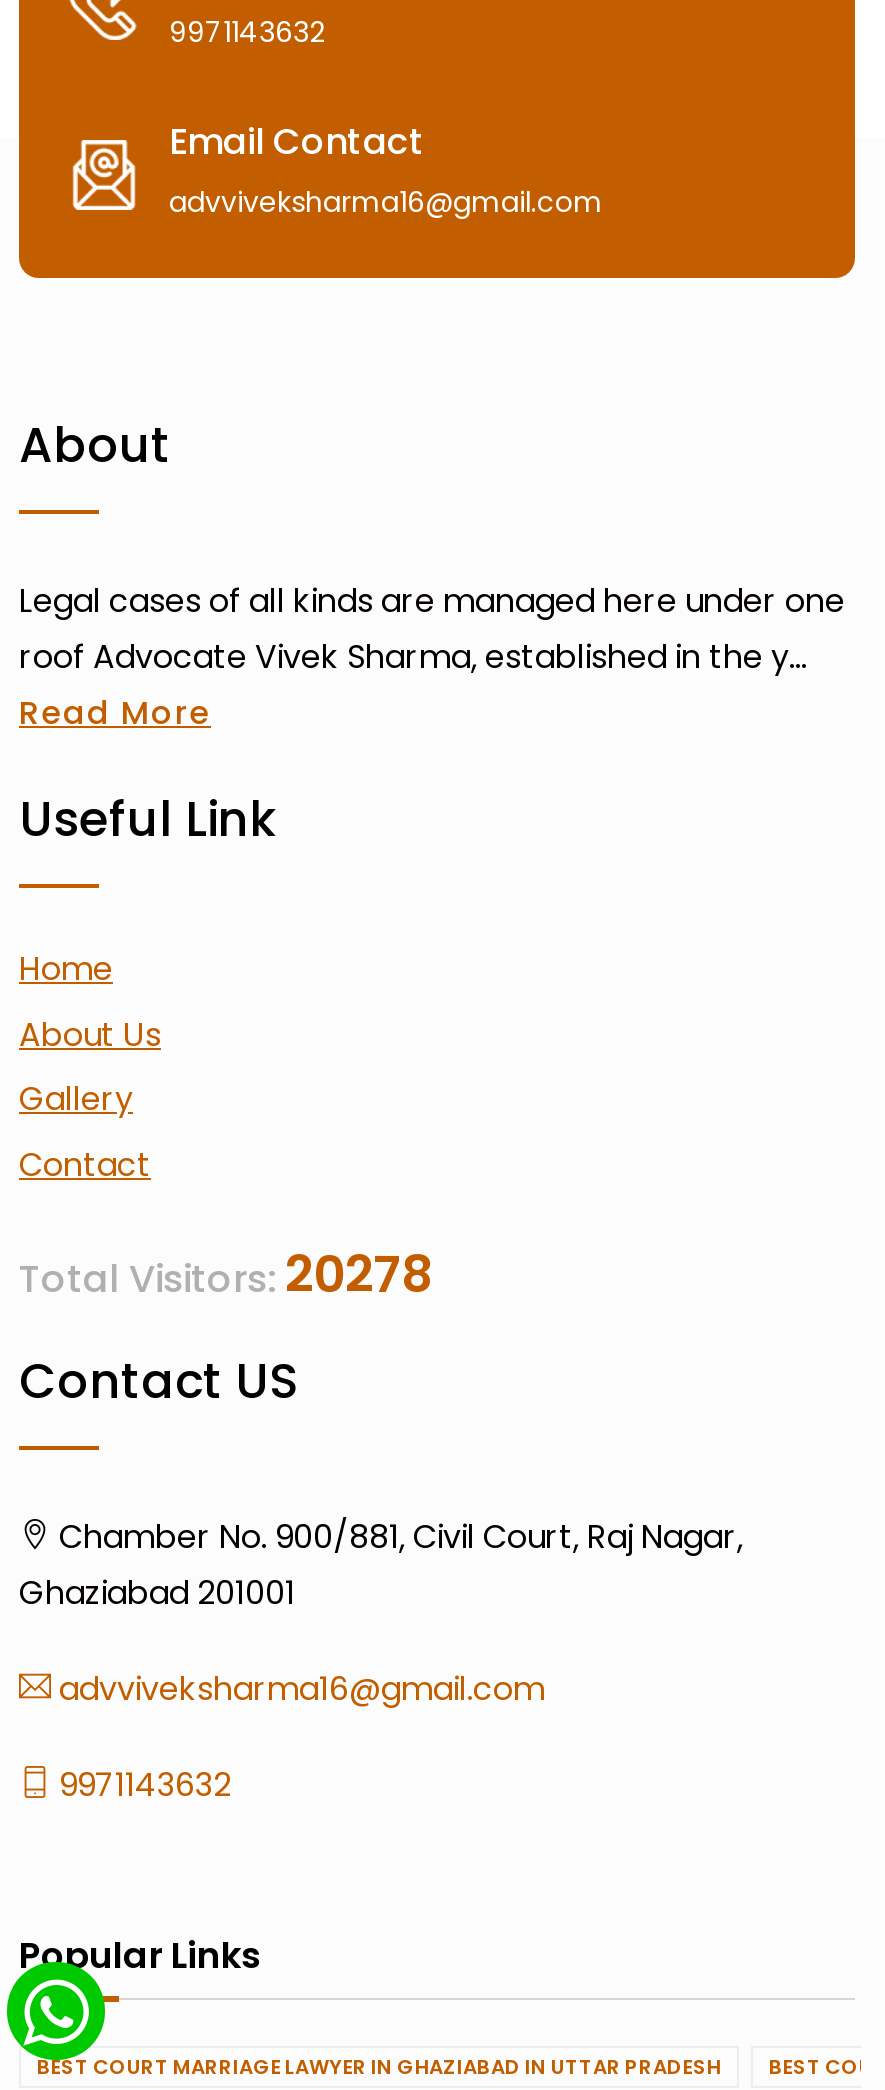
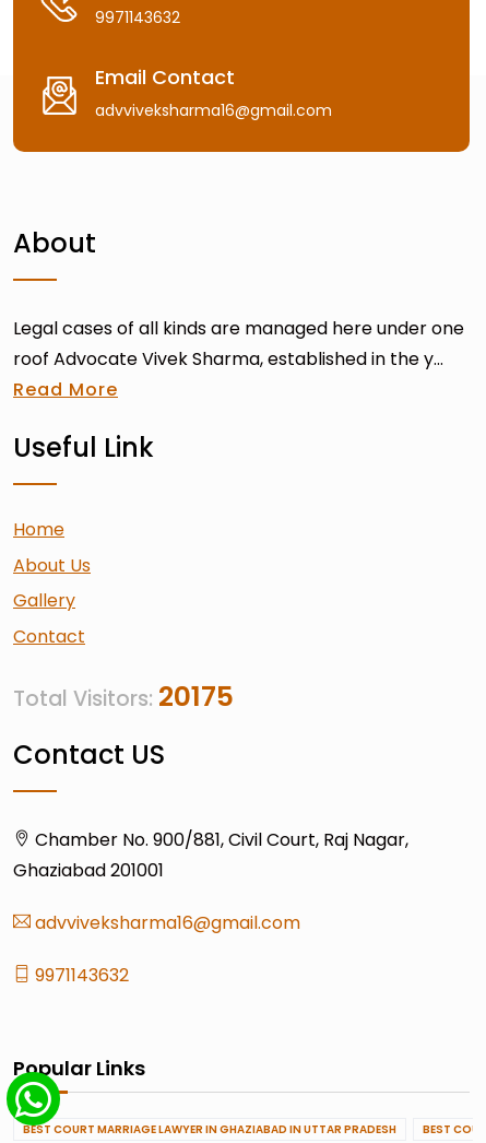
- Total Visitors: 20278
+ Total Visitors: 20175
